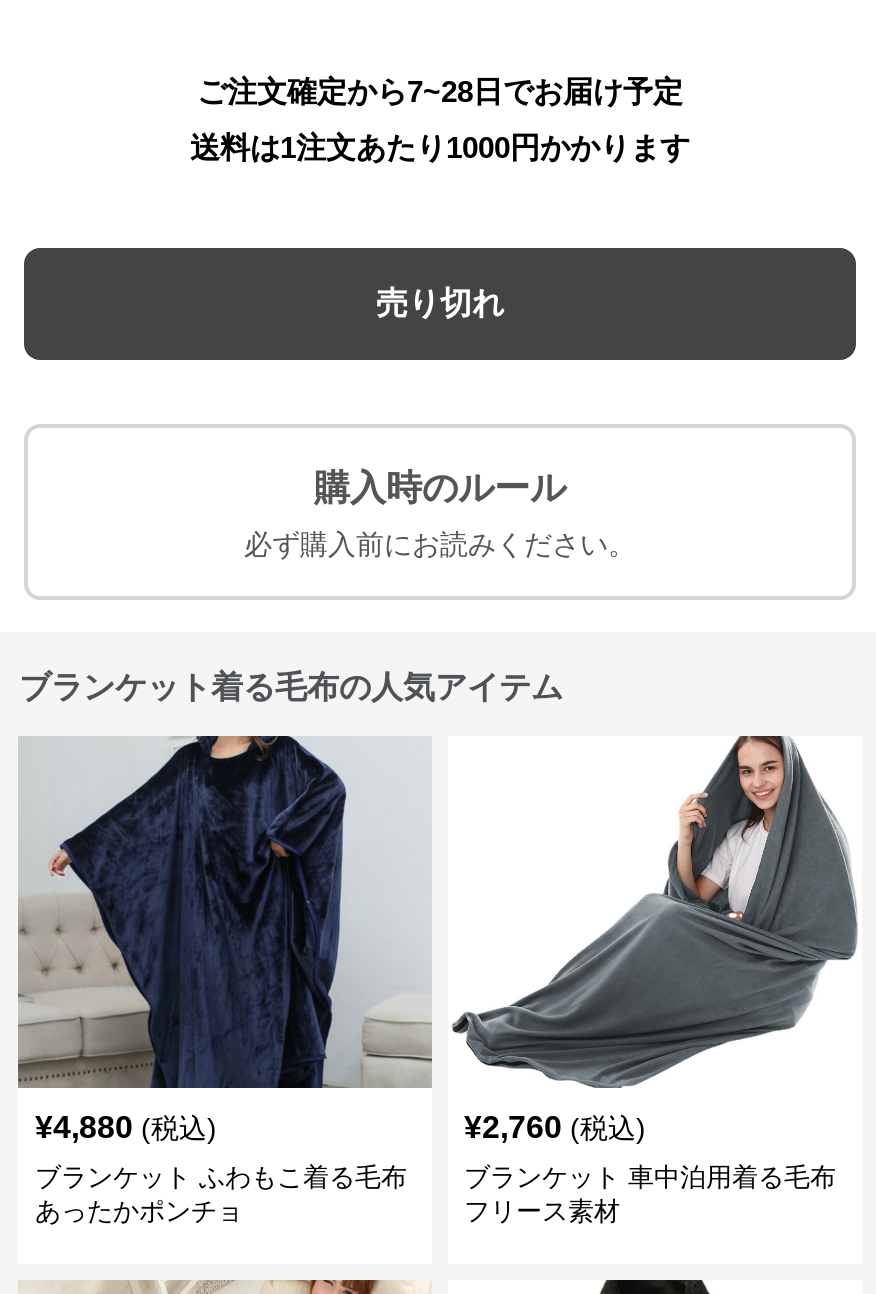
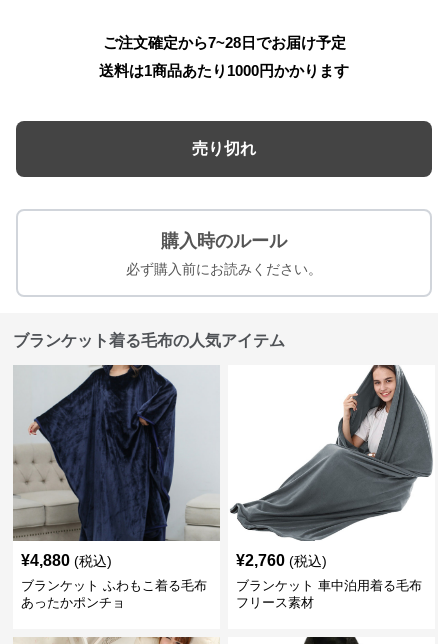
- 送料は1注文あたり1000円かかります
+ 送料は1商品あたり1000円かかります
